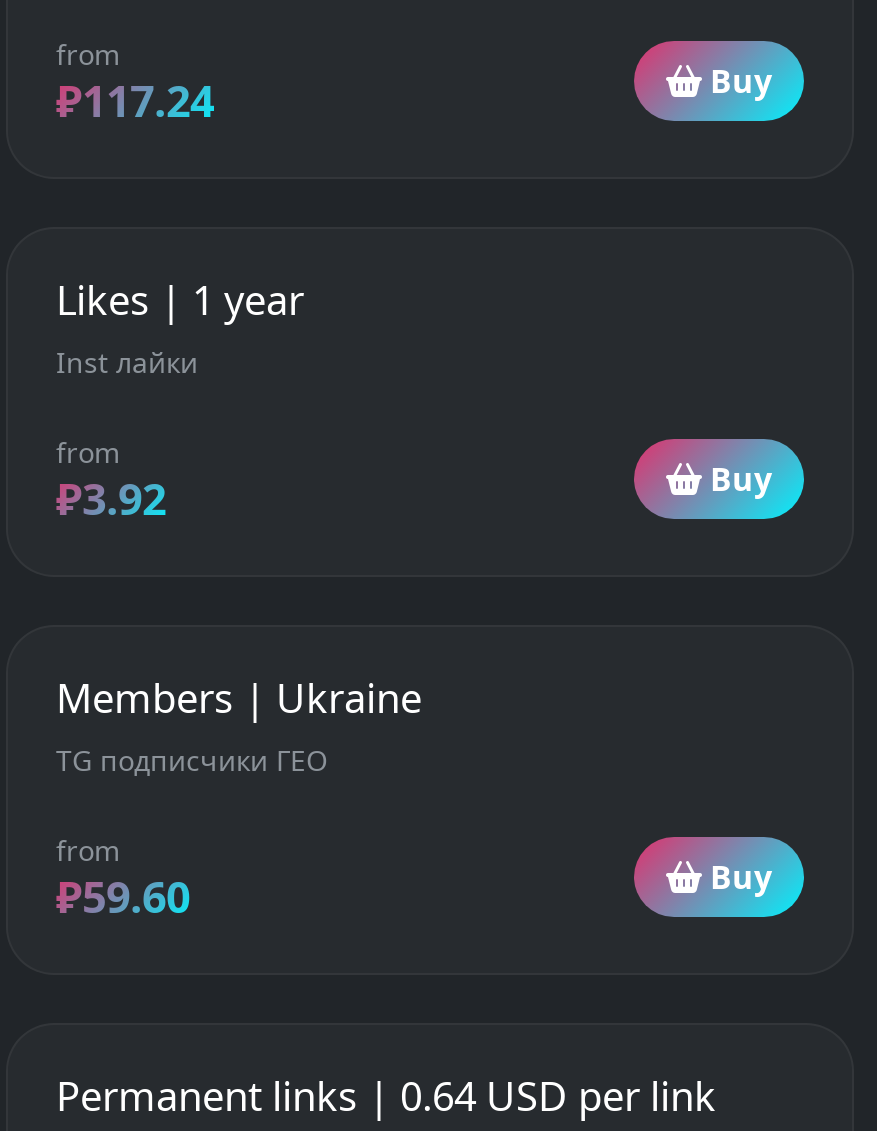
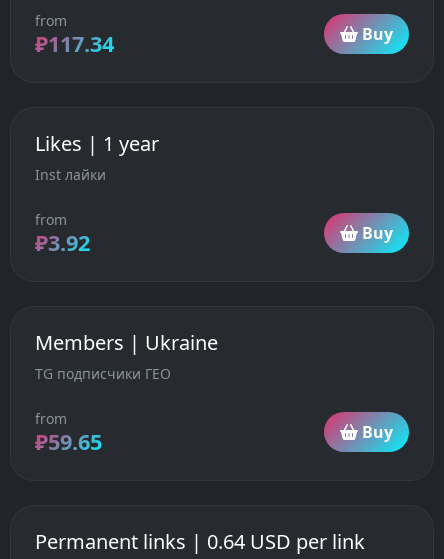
- ₽117.24
+ ₽117.34

- ₽59.60
+ ₽59.65
